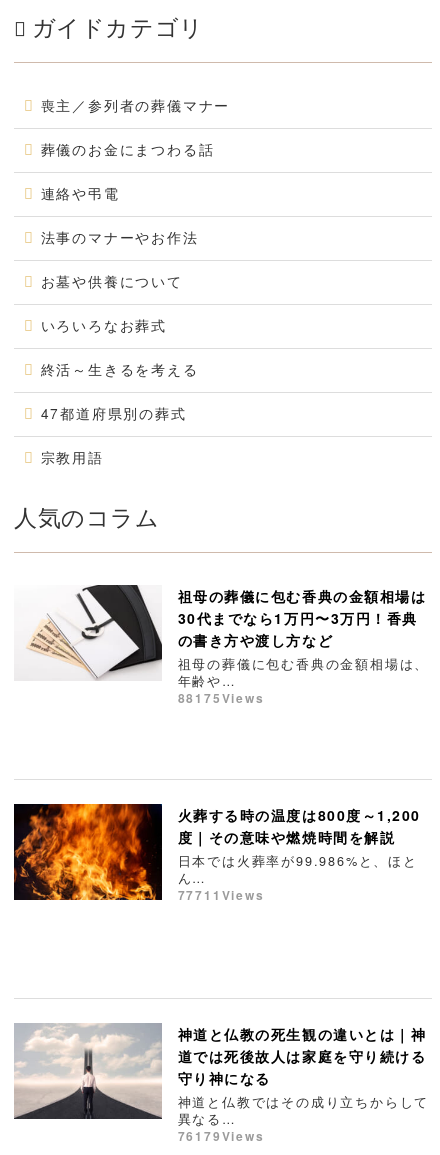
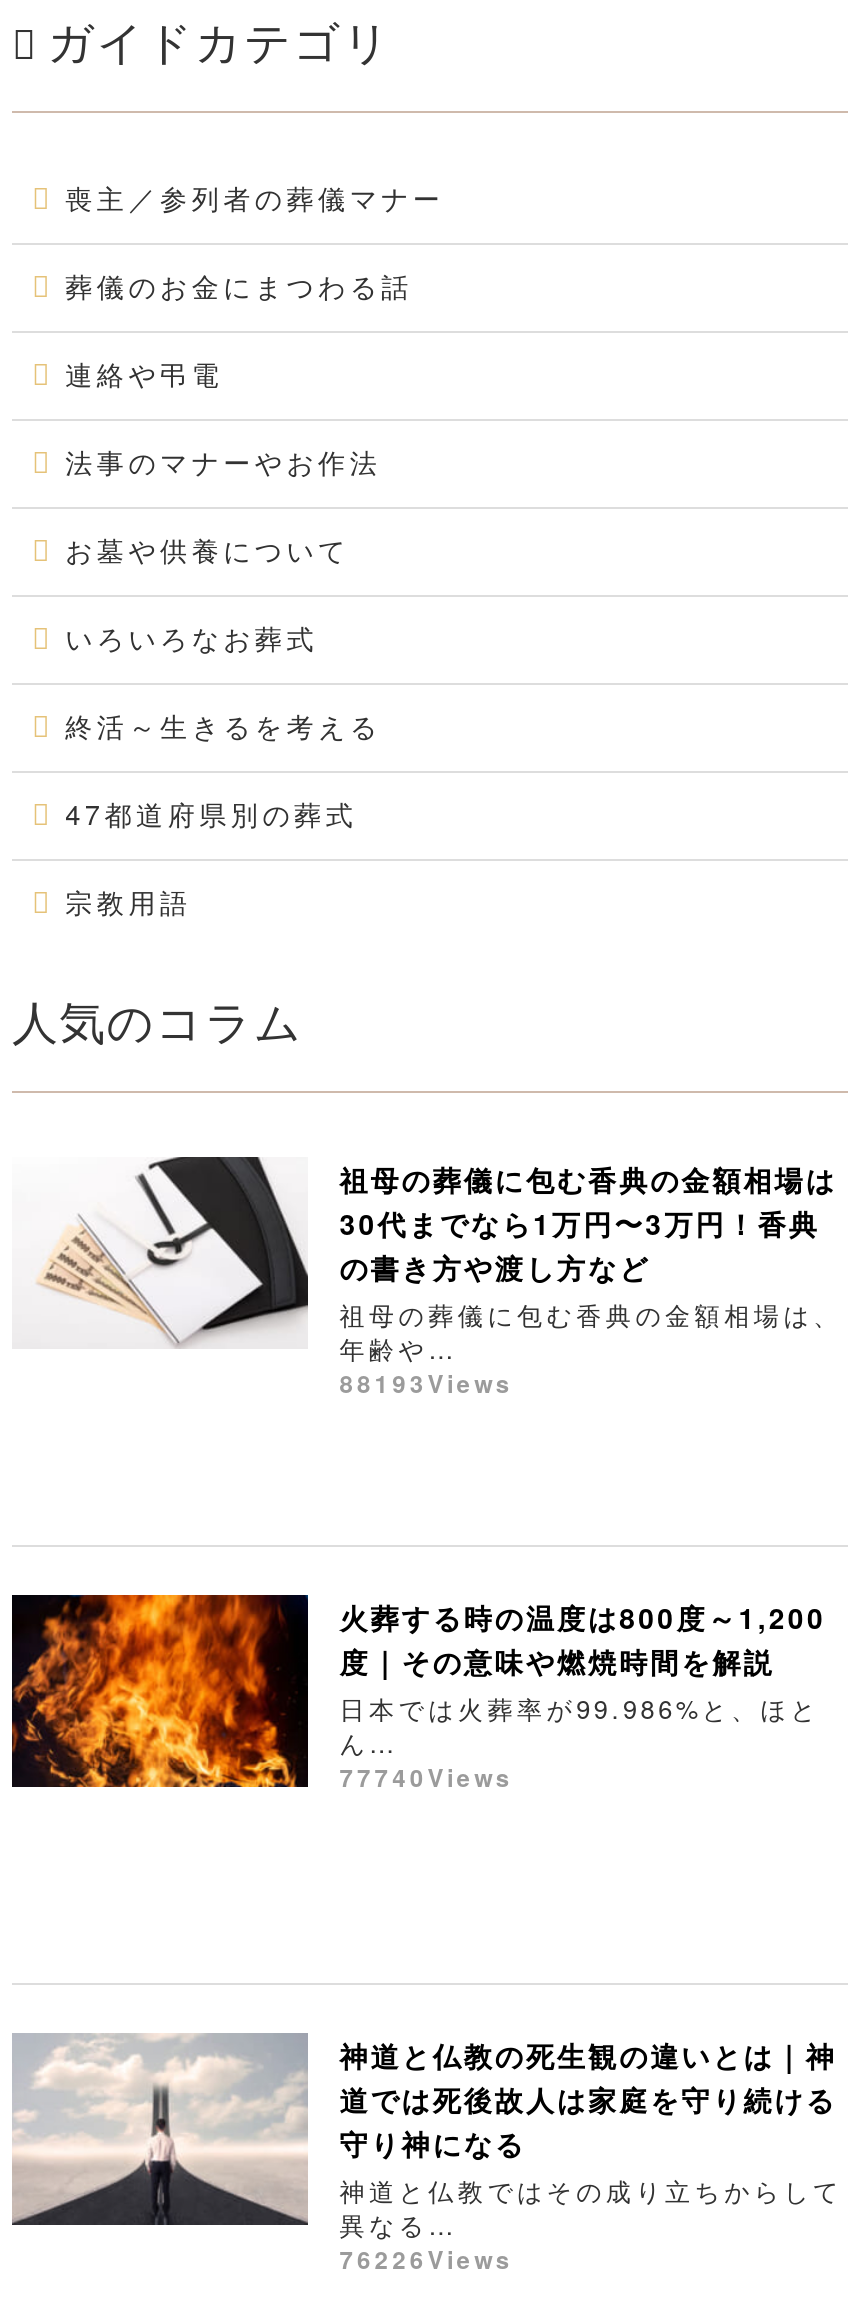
- 88175Views
+ 88193Views

- 77711Views
+ 77740Views

- 76179Views
+ 76226Views
